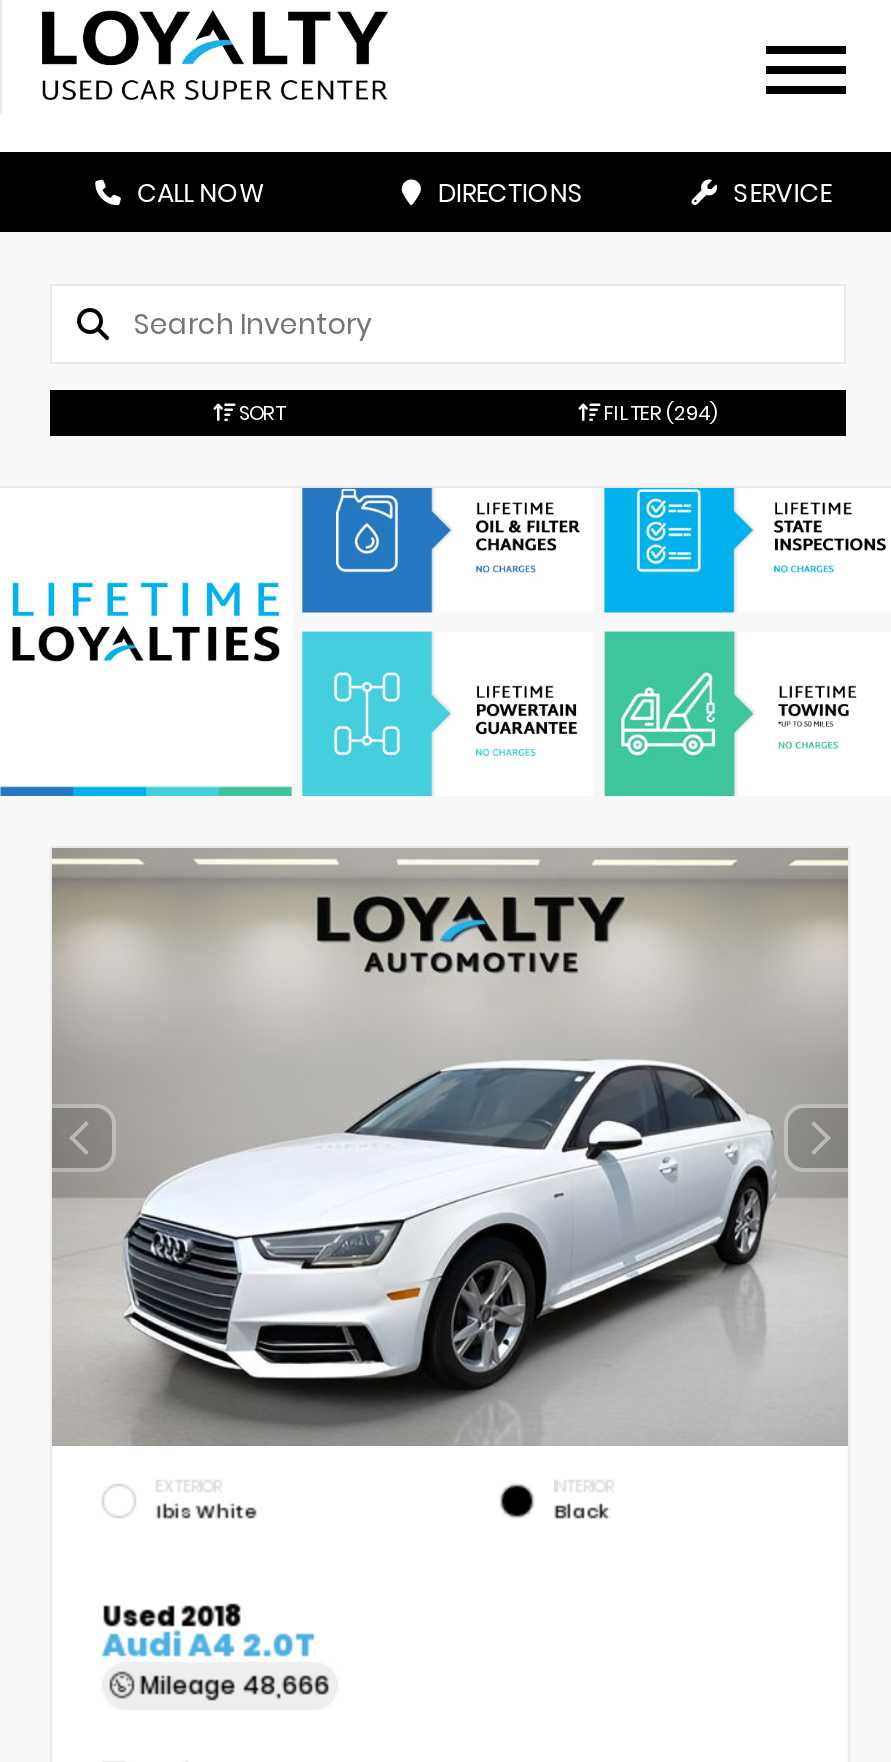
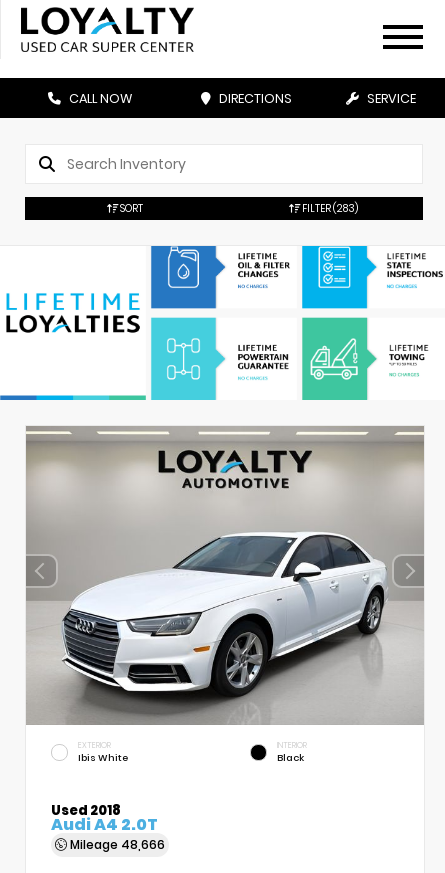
- FILTER (294)
+ FILTER (283)
